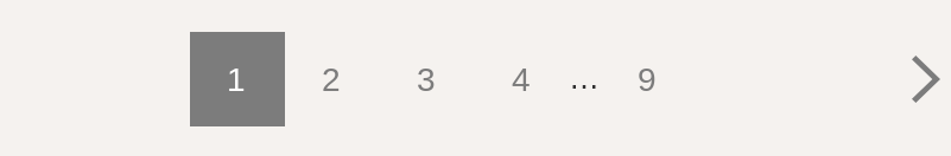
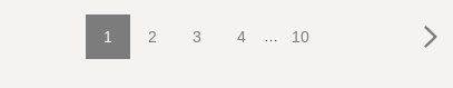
- 9
+ 10
